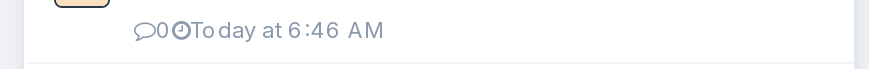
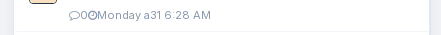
- 0 Today at 6:46 AM
+ 0 Monday a31 6:28 AM
